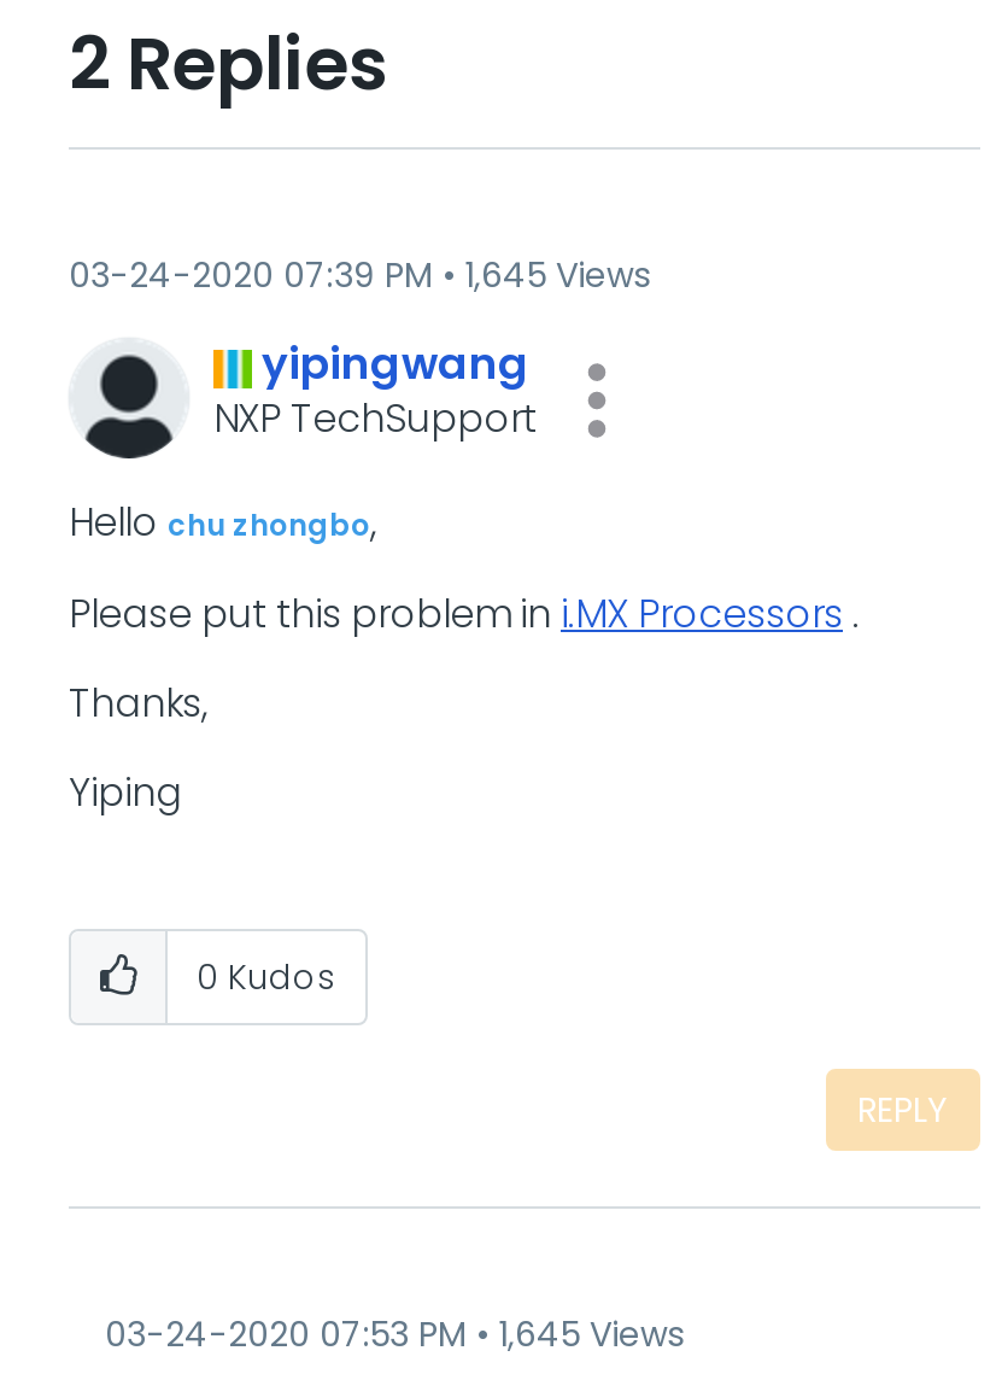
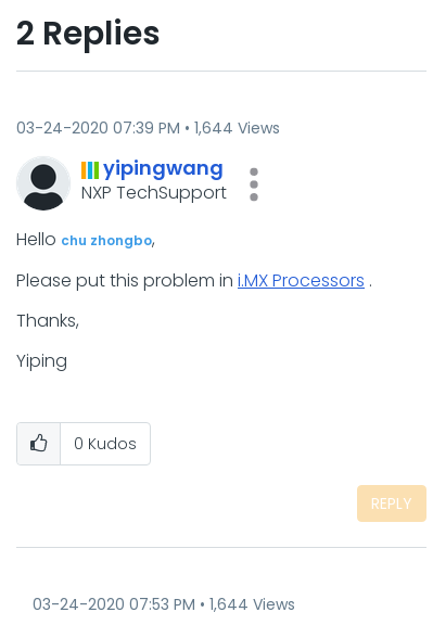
- 03-24-2020 07:39 PM 1,645 Views
+ 03-24-2020 07:39 PM 1,644 Views

- 03-24-2020 07:53 PM 1,645 Views
+ 03-24-2020 07:53 PM 1,644 Views
